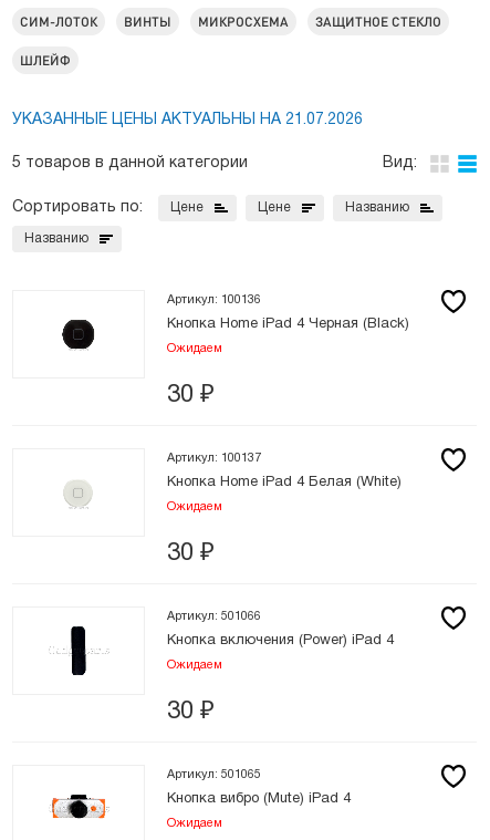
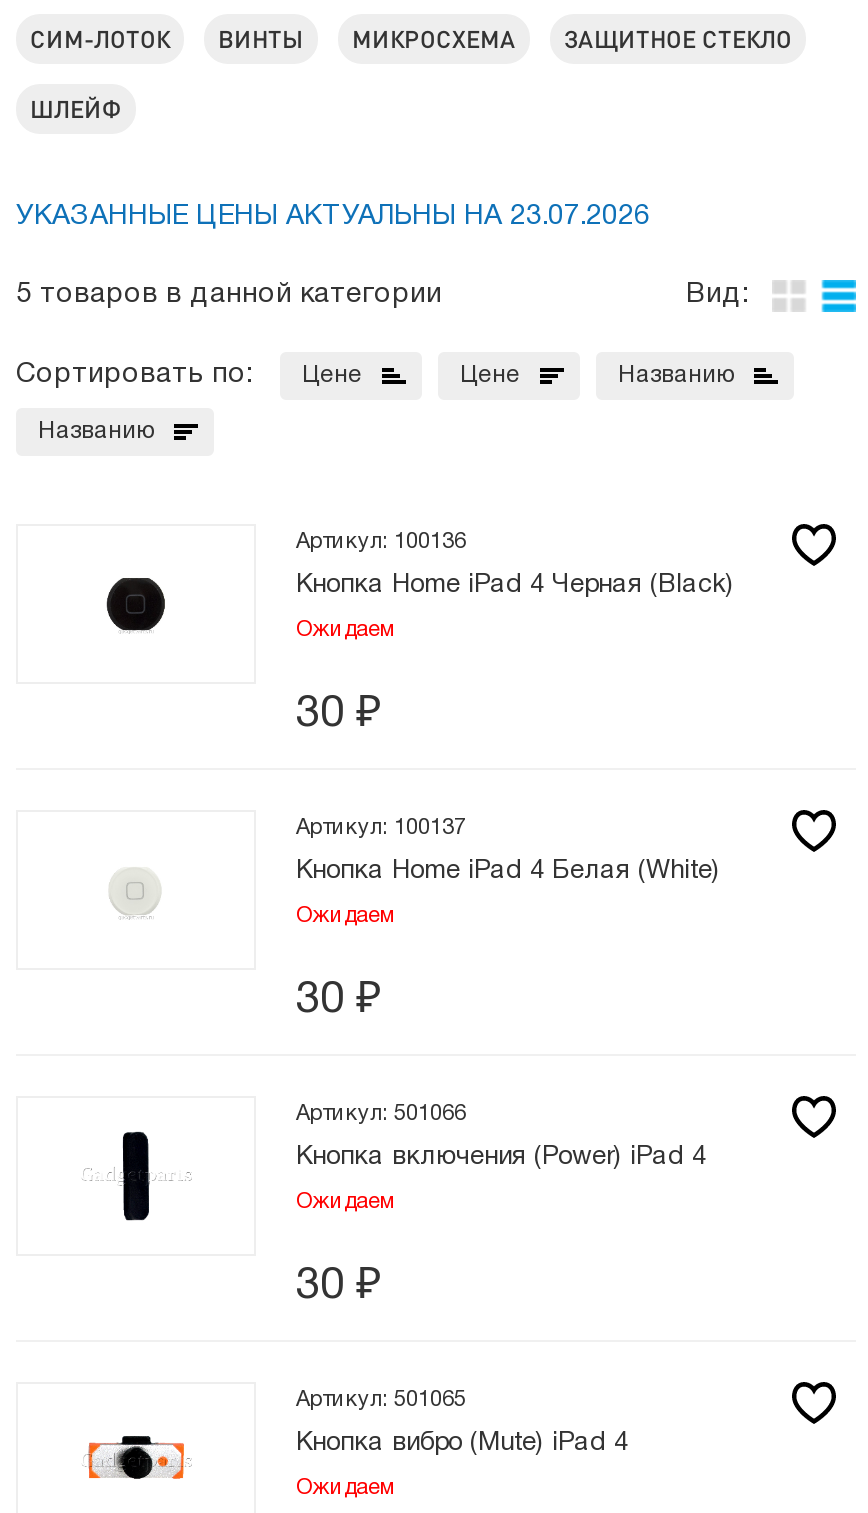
- УКАЗАННЫЕ ЦЕНЫ АКТУАЛЬНЫ НА 21.07.2026
+ УКАЗАННЫЕ ЦЕНЫ АКТУАЛЬНЫ НА 23.07.2026
